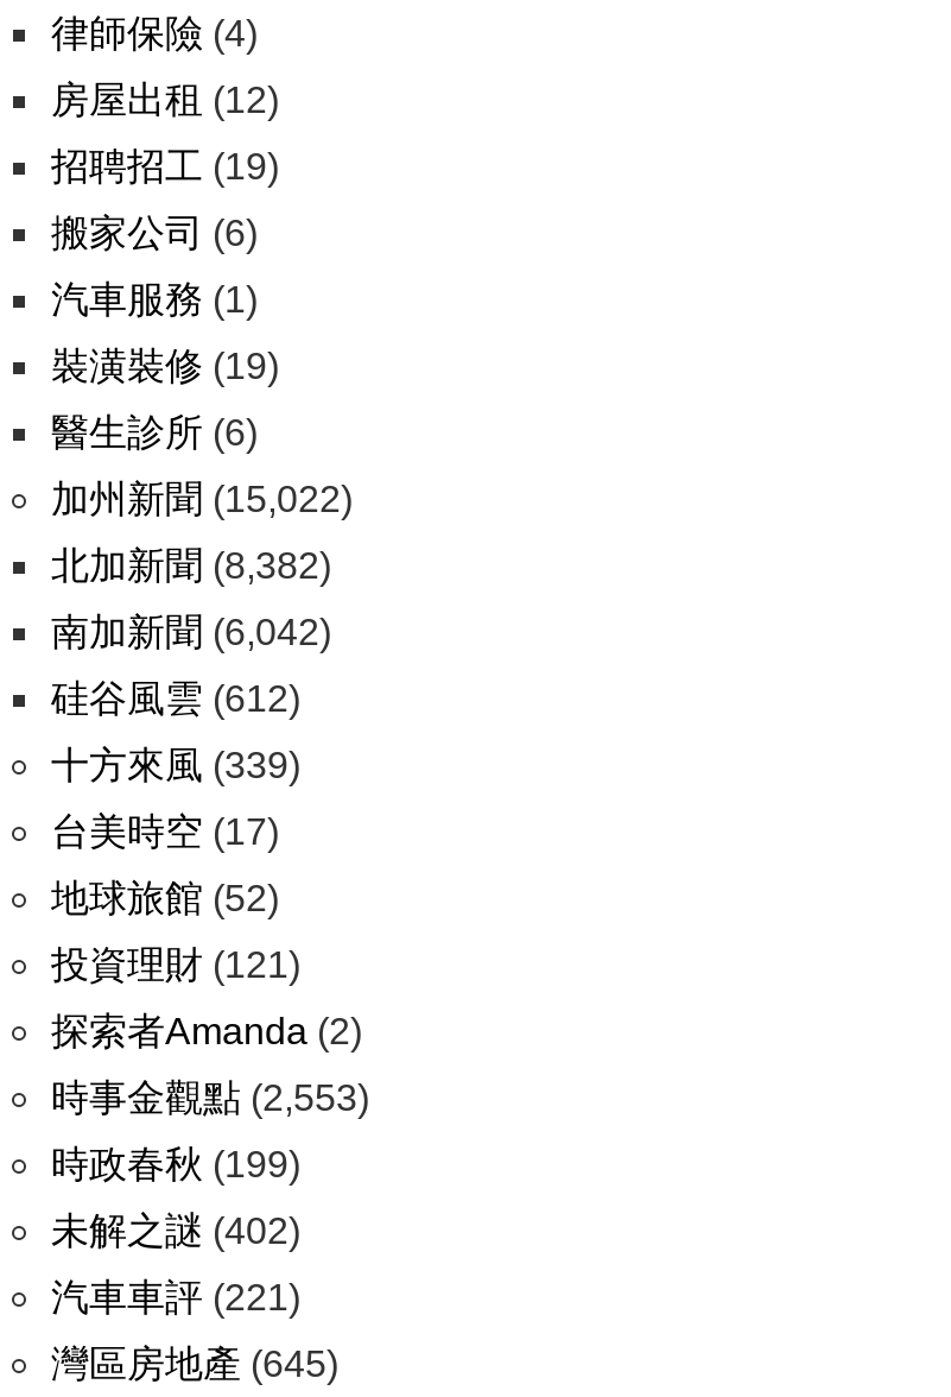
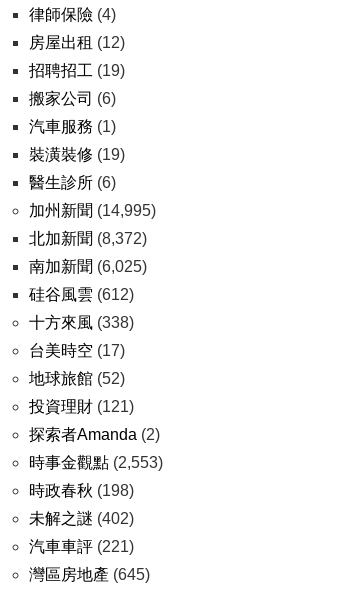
- 加州新聞(15,022)
+ 加州新聞(14,995)

- 北加新聞(8,382)
+ 北加新聞(8,372)

- 南加新聞(6,042)
+ 南加新聞(6,025)

- 十方來風(339)
+ 十方來風(338)

- 時政春秋(199)
+ 時政春秋(198)
